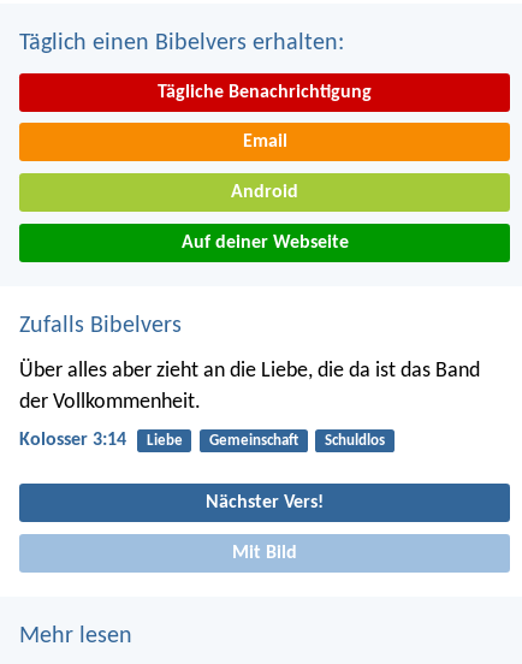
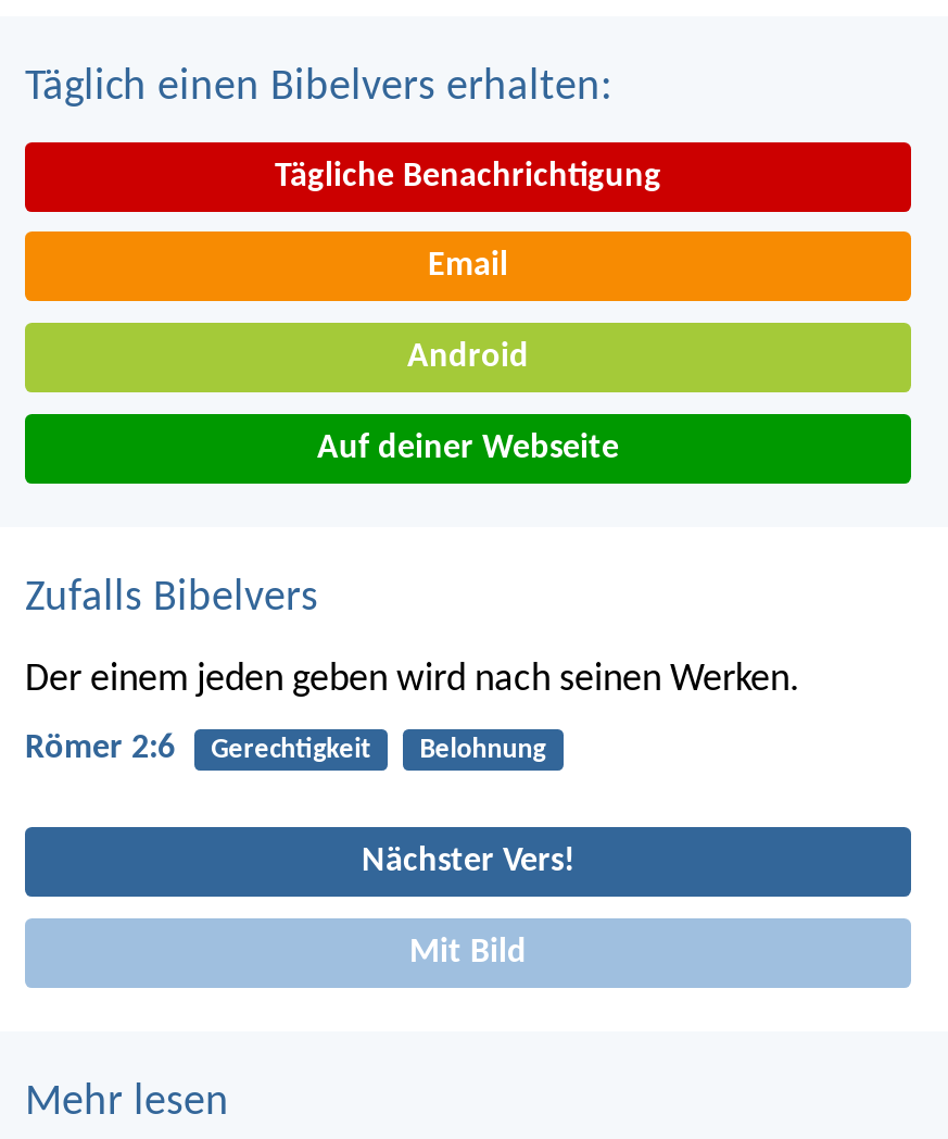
- Über alles aber zieht an die Liebe, die da ist das Band
- der Vollkommenheit.
+ Der einem jeden geben wird nach seinen Werken.

- Kolosser 3:14
- Liebe
- Gemeinschaft
- Schuldlos
+ Römer 2:6
+ Gerechtigkeit
+ Belohnung
